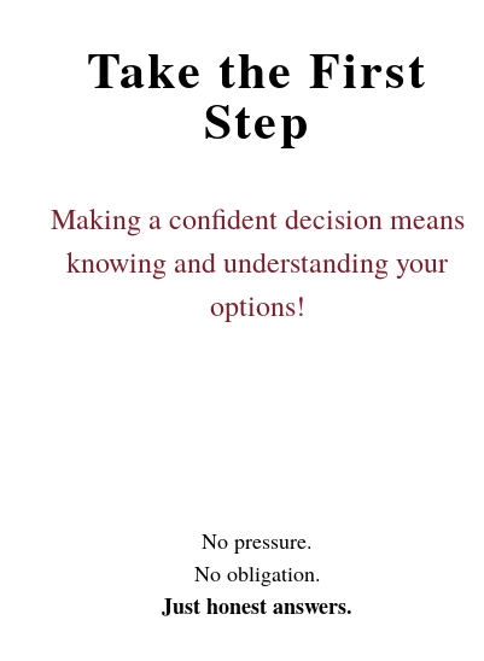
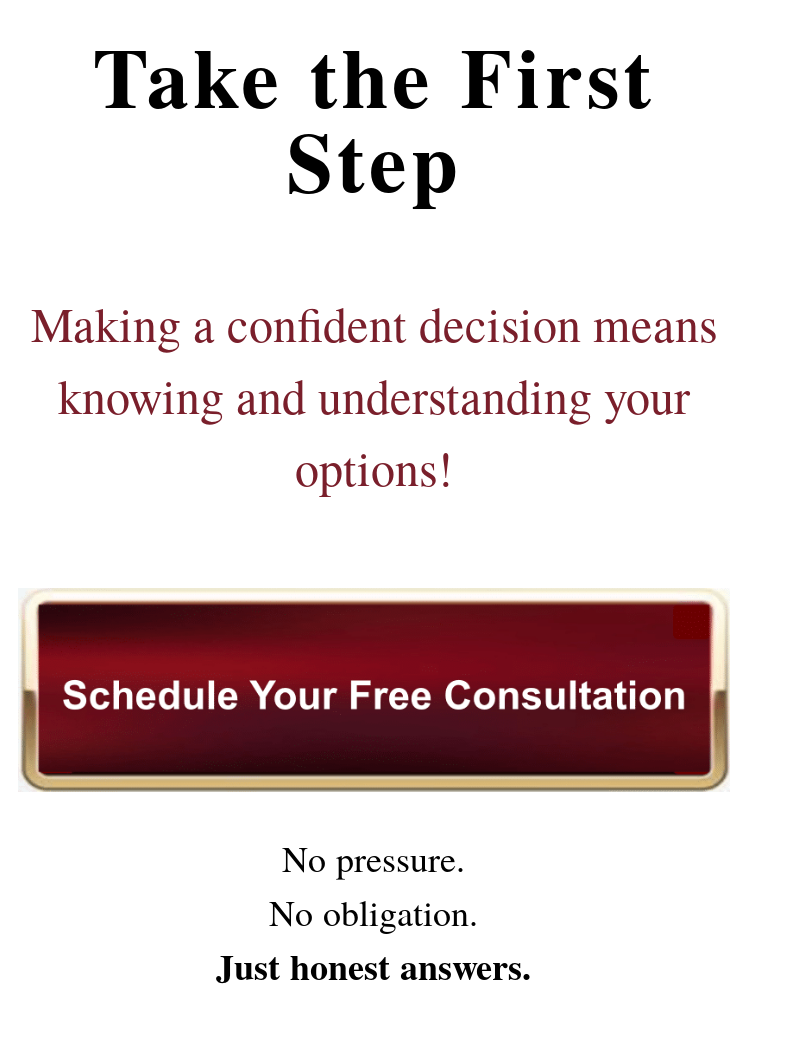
+ [image]
